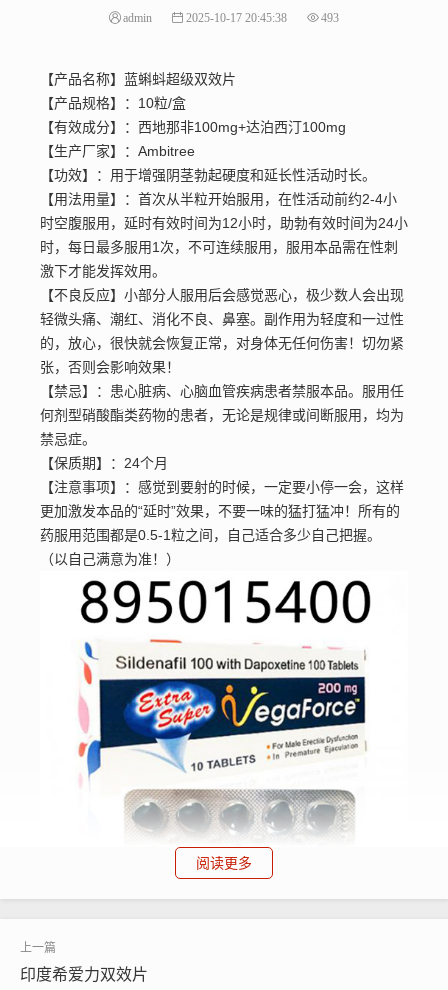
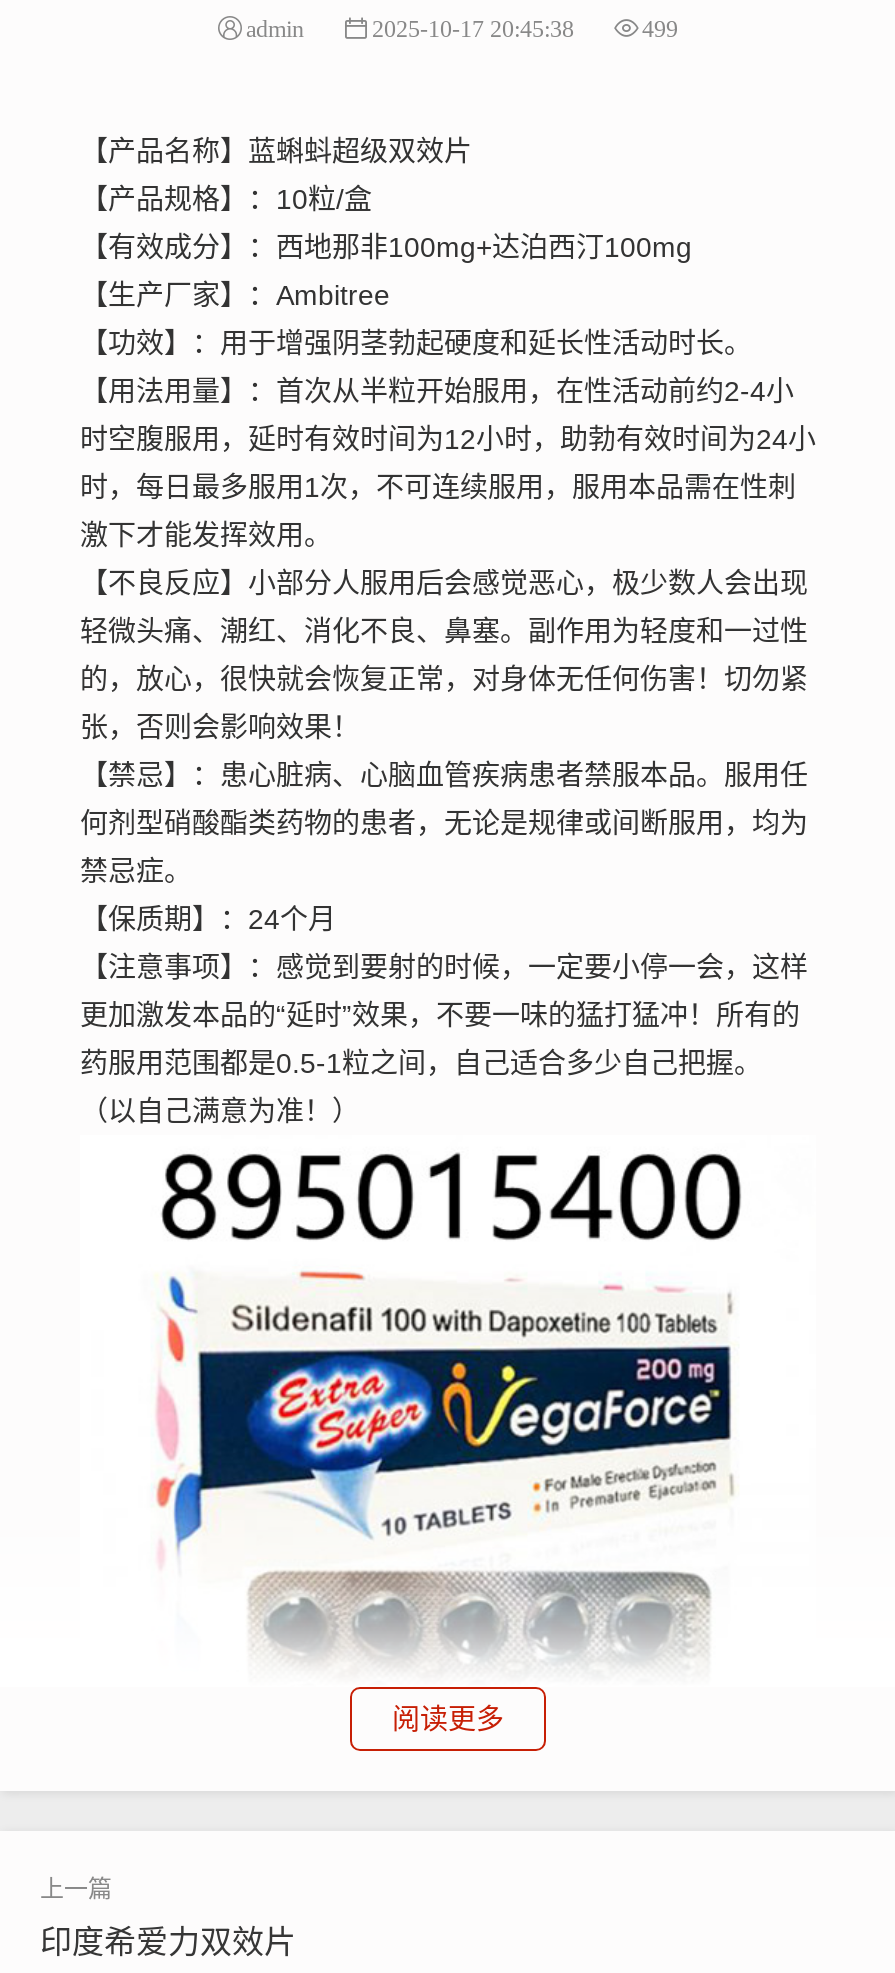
- 493
+ 499
